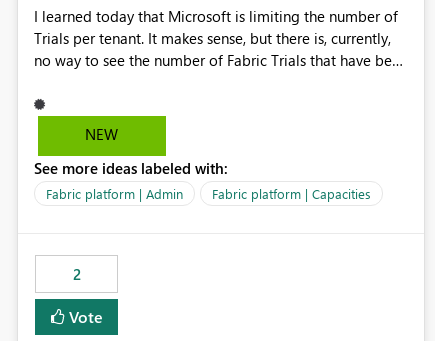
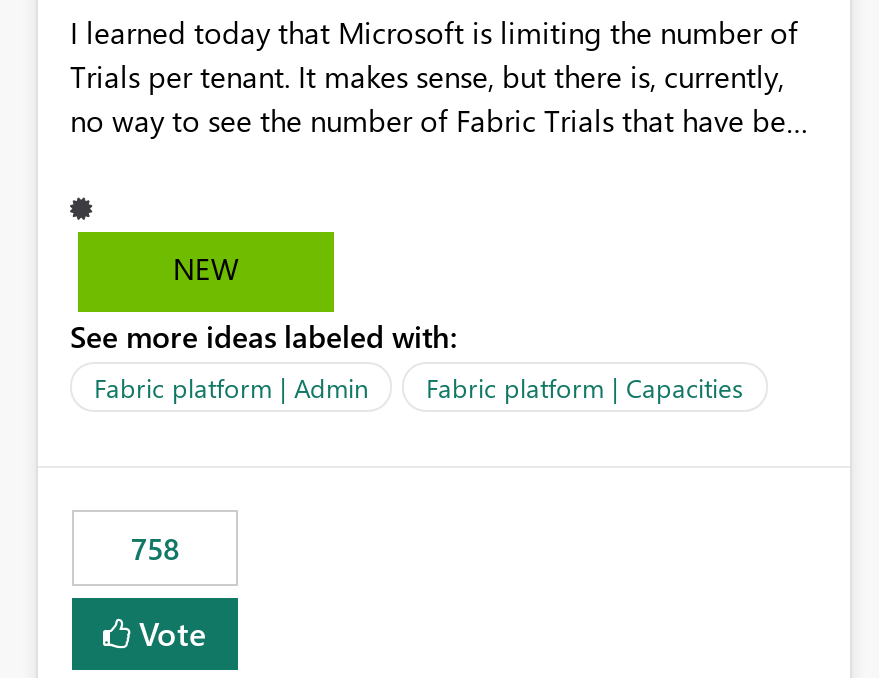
- 2
+ 758
